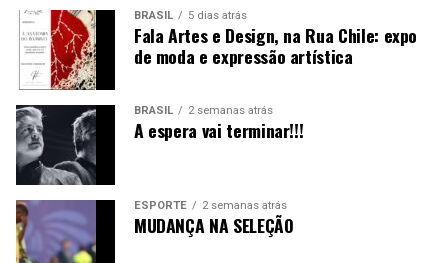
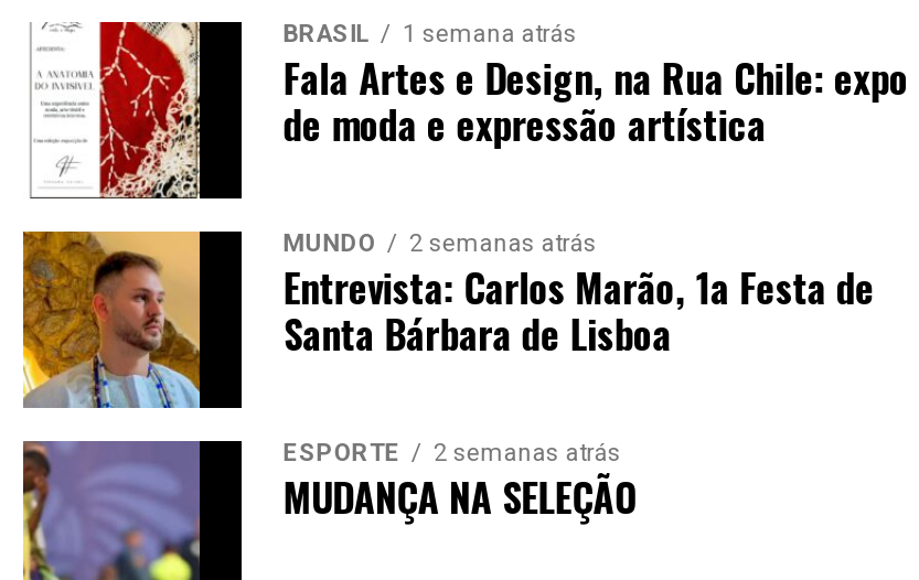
- BRASIL 5 dias atrás
+ BRASIL 1 semana atrás

- [image]
- BRASIL
+ [image]
+ MUNDO

- A espera vai terminar!!!
+ Entrevista: Carlos Marão, 1a Festa de
+ Santa Bárbara de Lisboa
